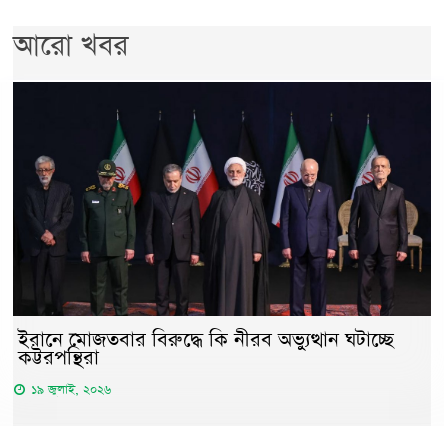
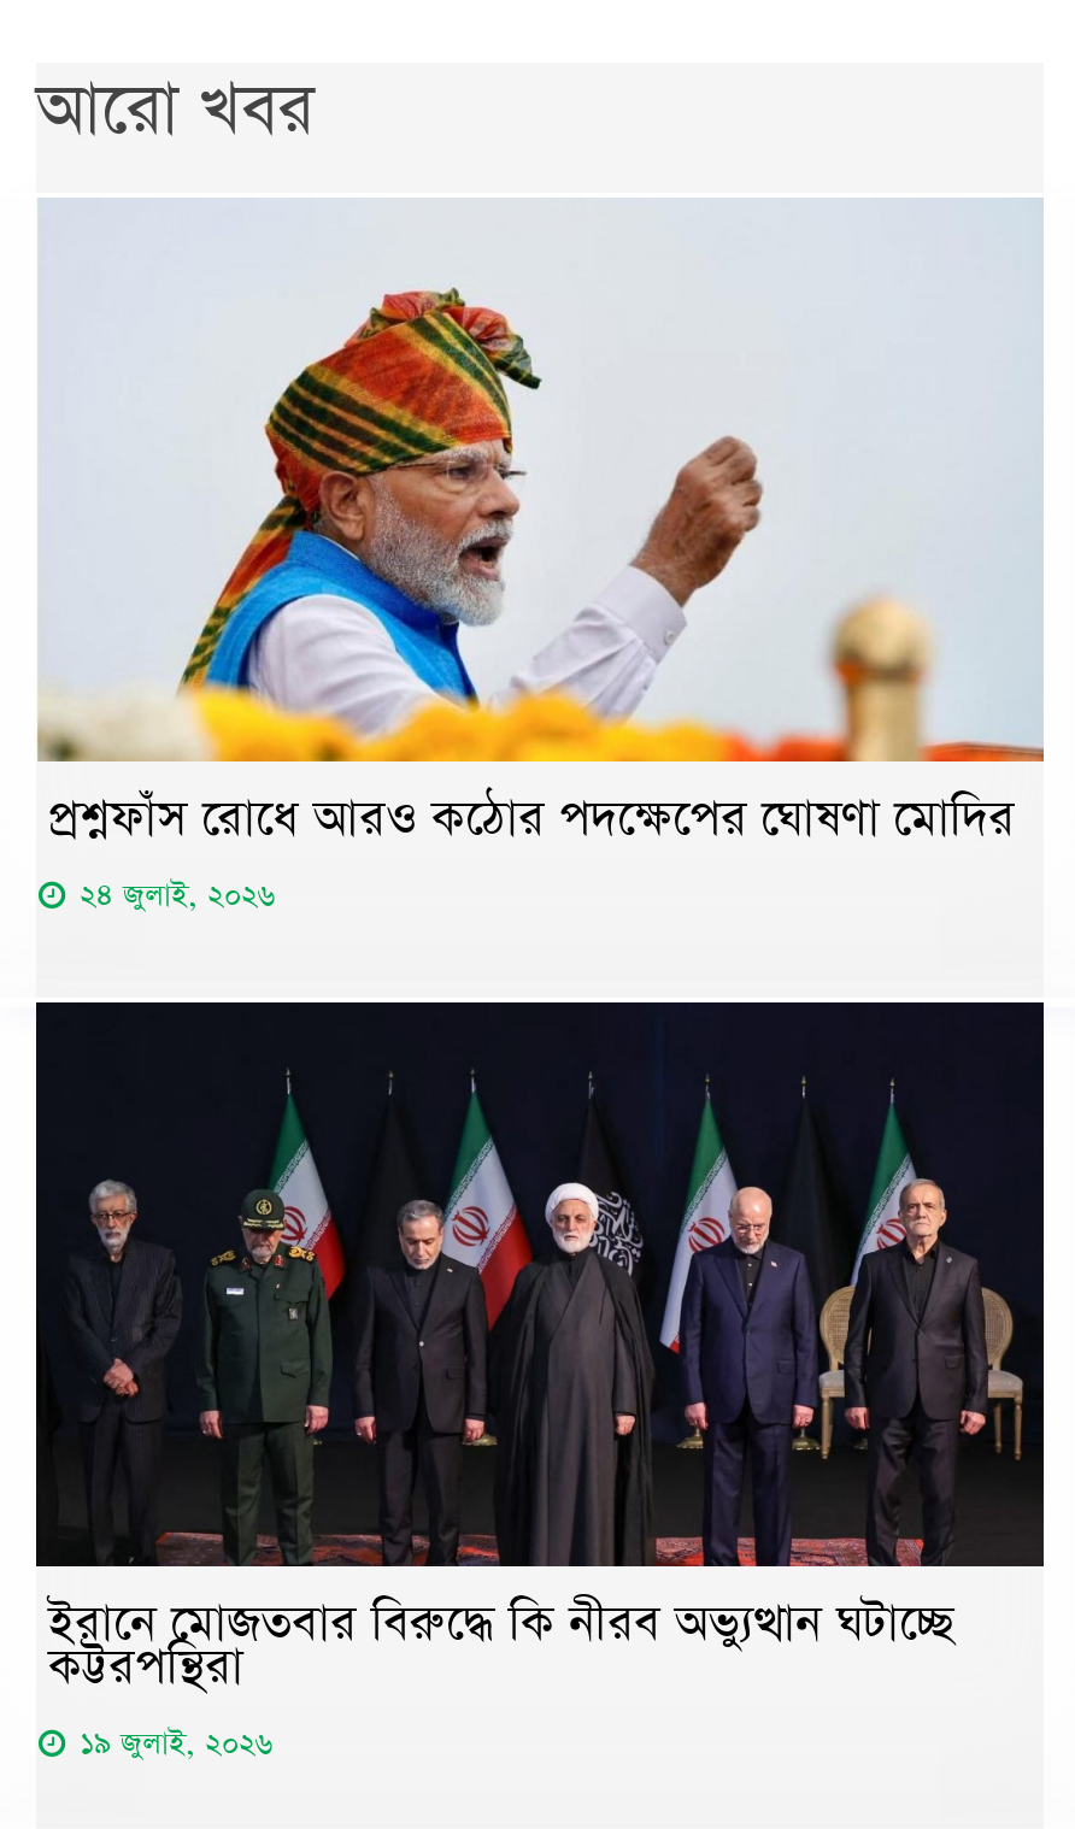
+ [image]
+ প্রশ্নফাঁস রোধে আরও কঠোর পদক্ষেপের ঘোষণা মোদির
+ ২৪ জুলাই, ২০২৬
